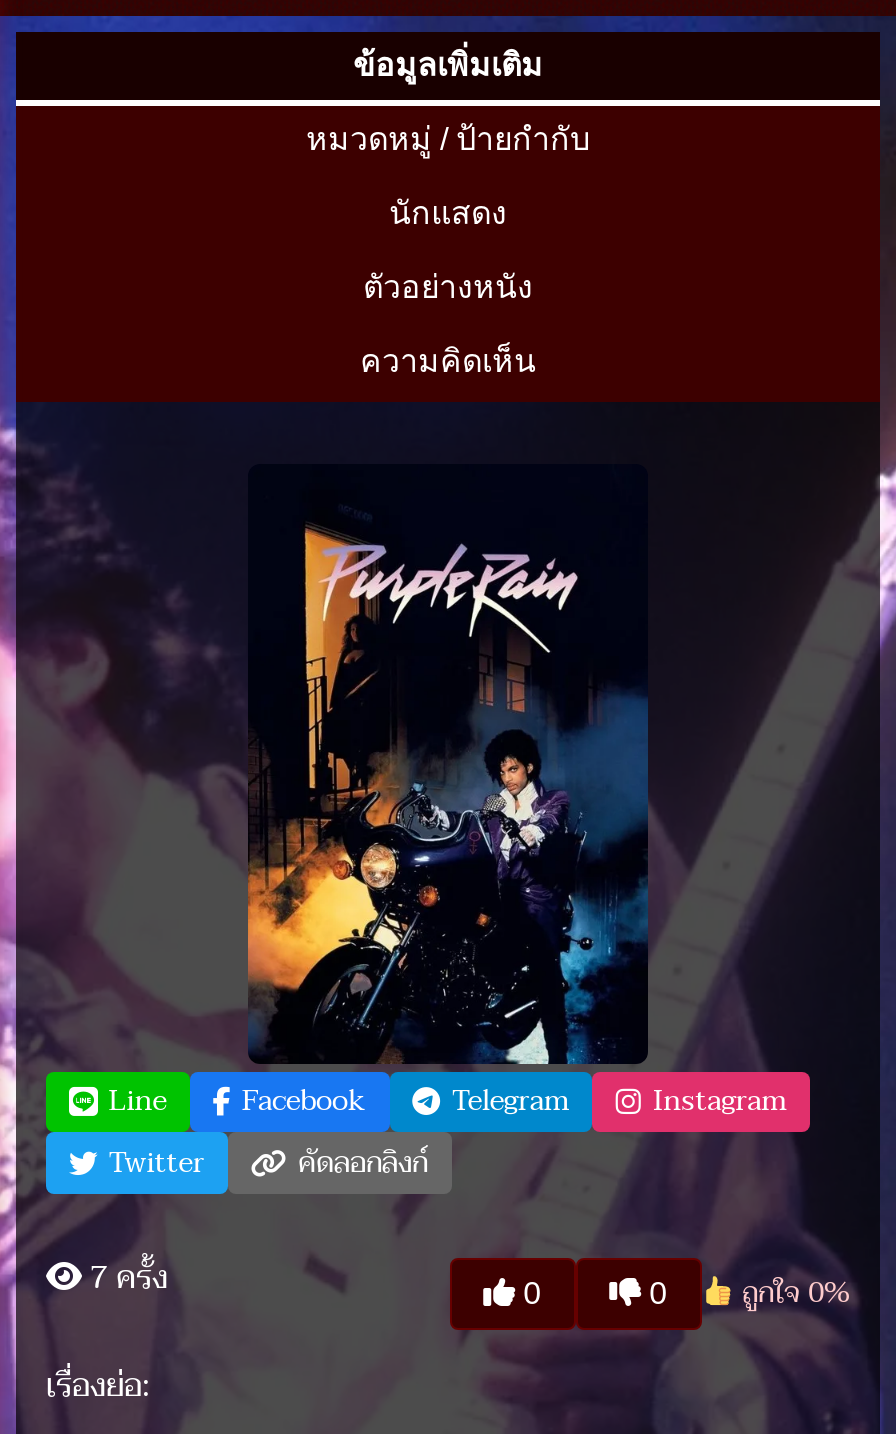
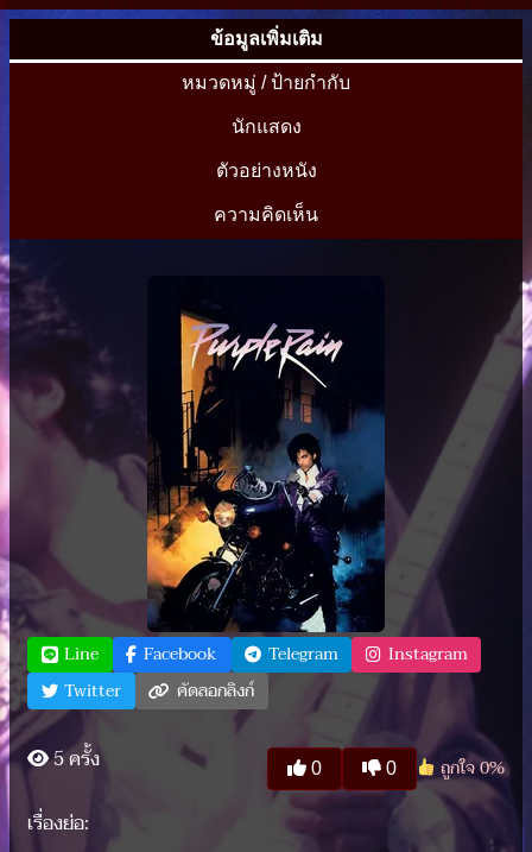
- 7 ครั้ง
+ 5 ครั้ง
